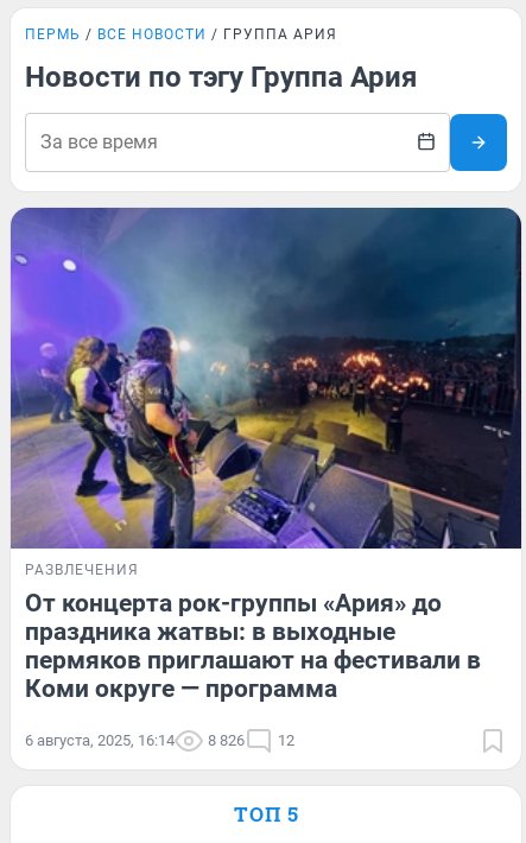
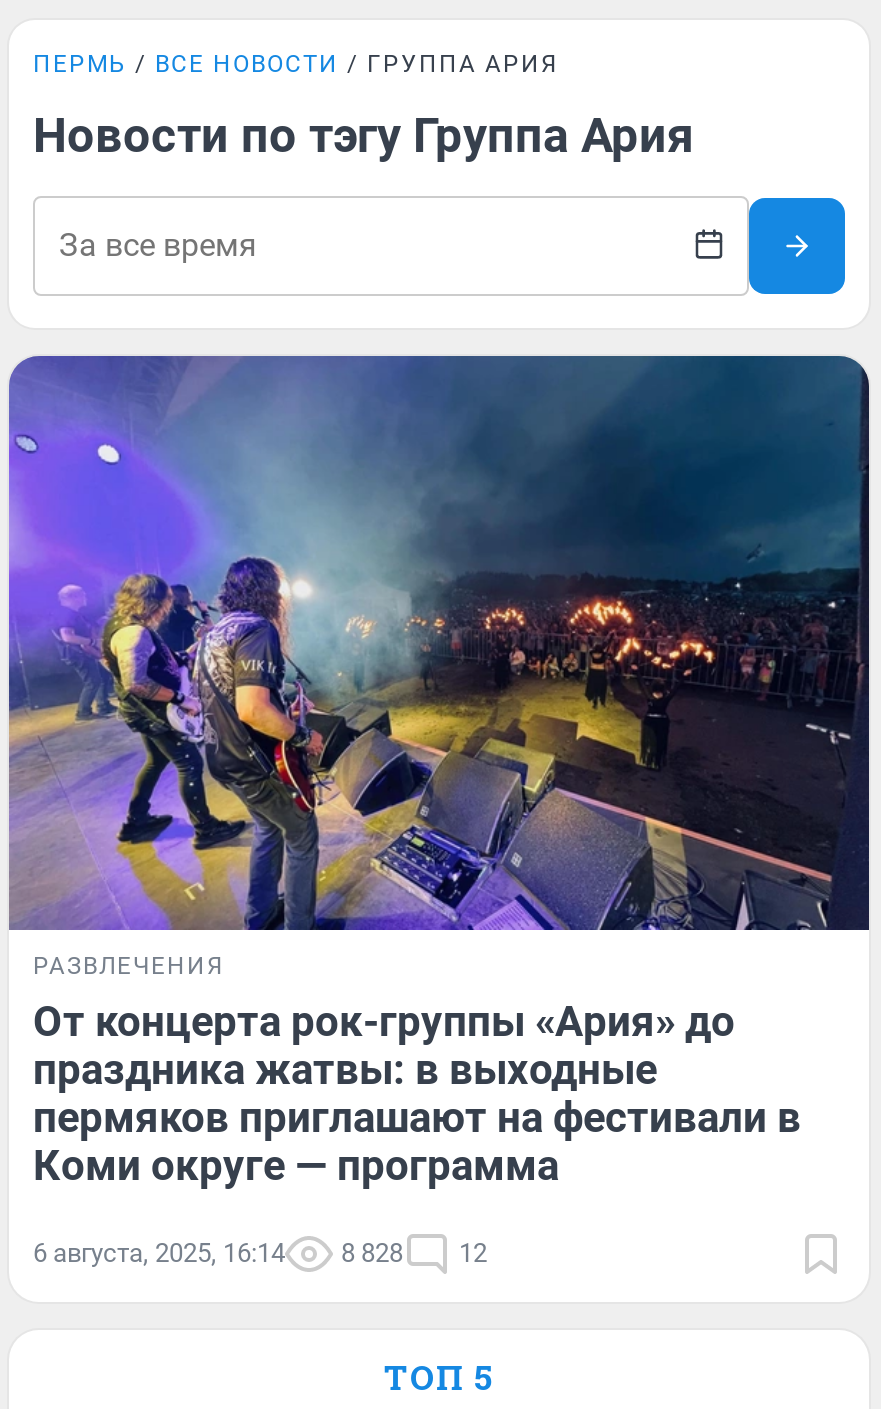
- 8 826
+ 8 828
